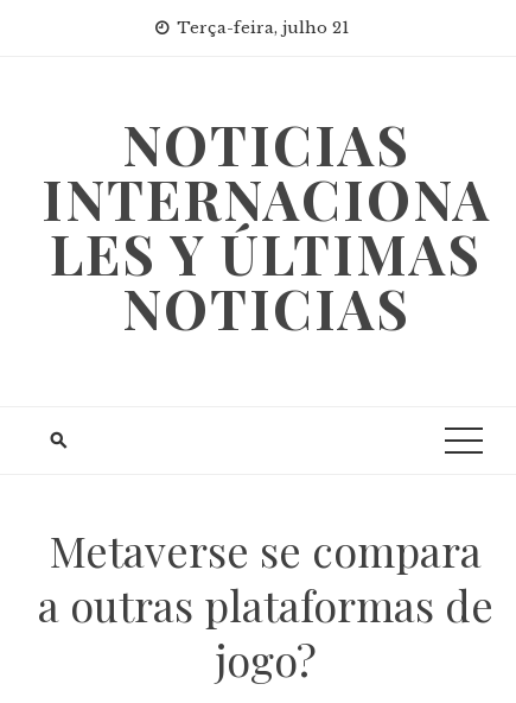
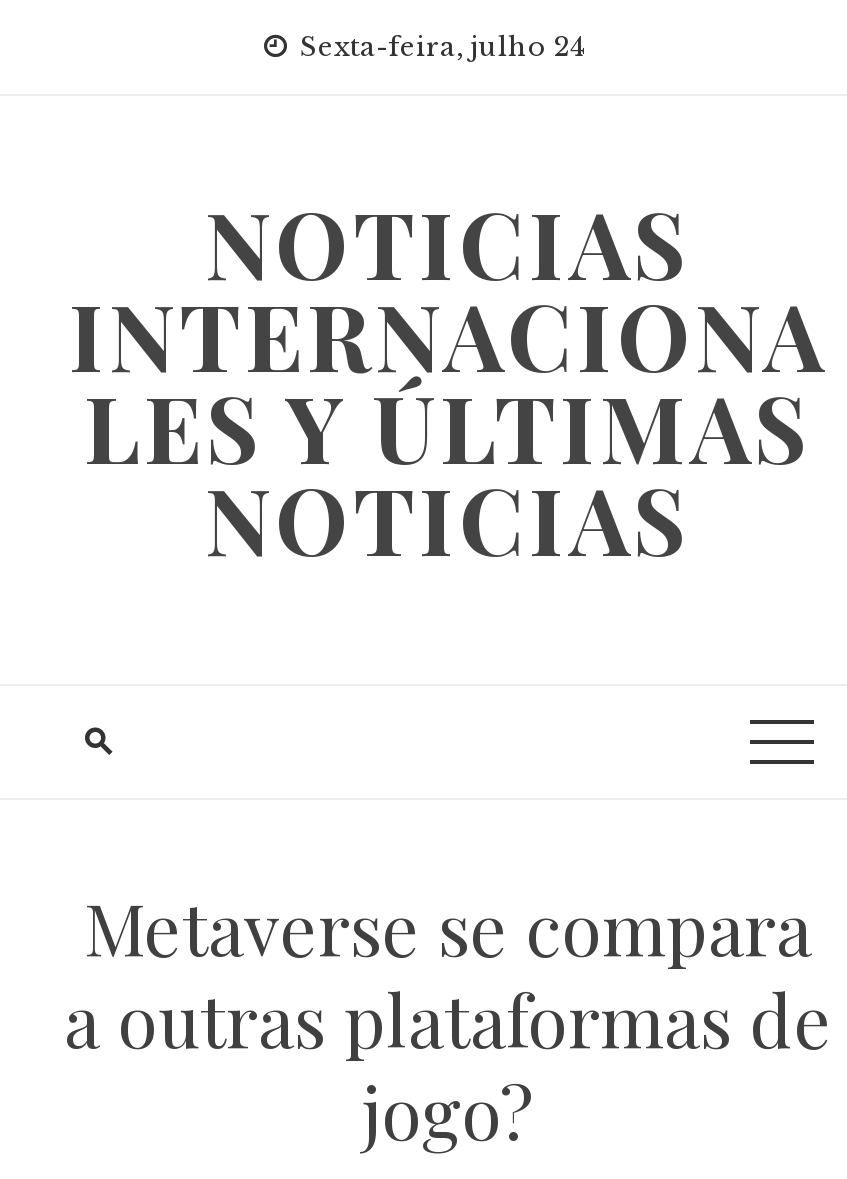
- Terça-feira, julho 21
+ Sexta-feira, julho 24
